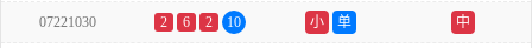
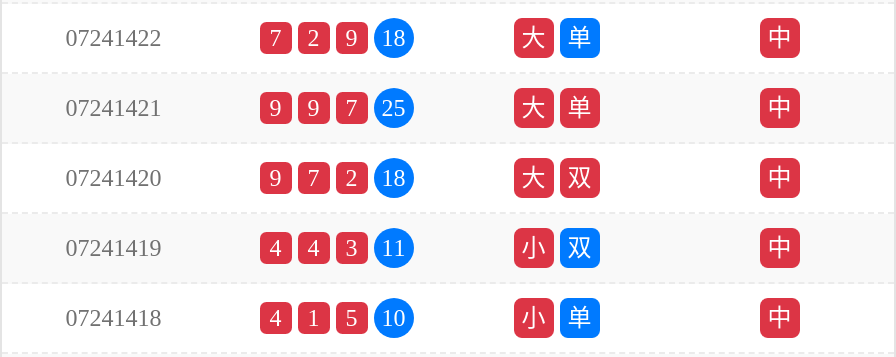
- 07221030
+ 07241422
+ 7

- 6
+ 9
+ 18
+ 大
+ 单
+ 中
+ 07241421
+ 9
+ 9
+ 7
+ 25
+ 大
+ 单
+ 中
+ 07241420
+ 9
+ 7

+ 18
+ 大
+ 双
+ 中
+ 07241419
+ 4
+ 4
+ 3
+ 11
+ 小
+ 双
+ 中
+ 07241418
+ 4
+ 1
+ 5
